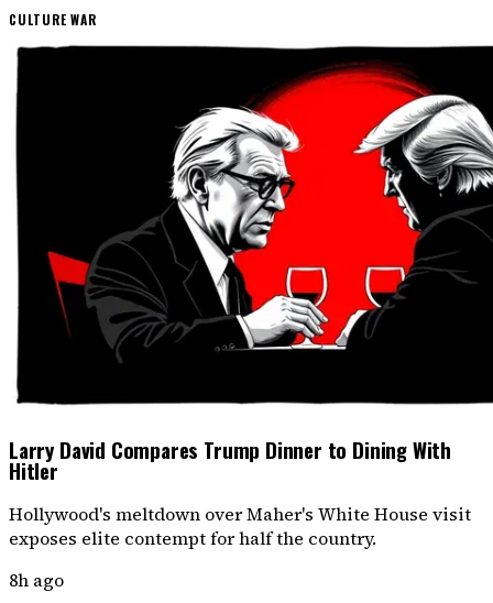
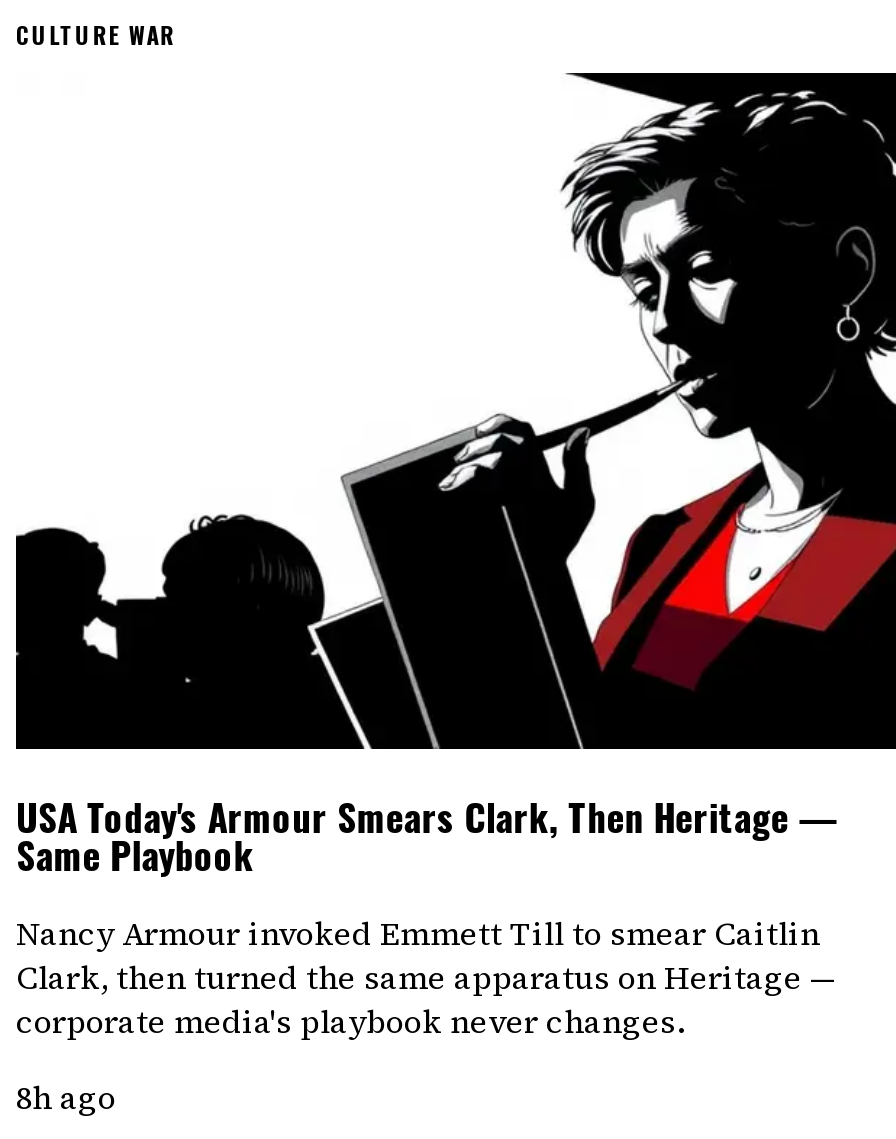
- [image]
- Larry David Compares Trump Dinner to Dining With
- Hitler
+ [image]
+ USA Today's Armour Smears Clark, Then Heritage —
+ Same Playbook

- Hollywood's meltdown over Maher's White House visit
- exposes elite contempt for half the country.
+ Nancy Armour invoked Emmett Till to smear Caitlin
+ Clark, then turned the same apparatus on Heritage —
+ corporate media's playbook never changes.
